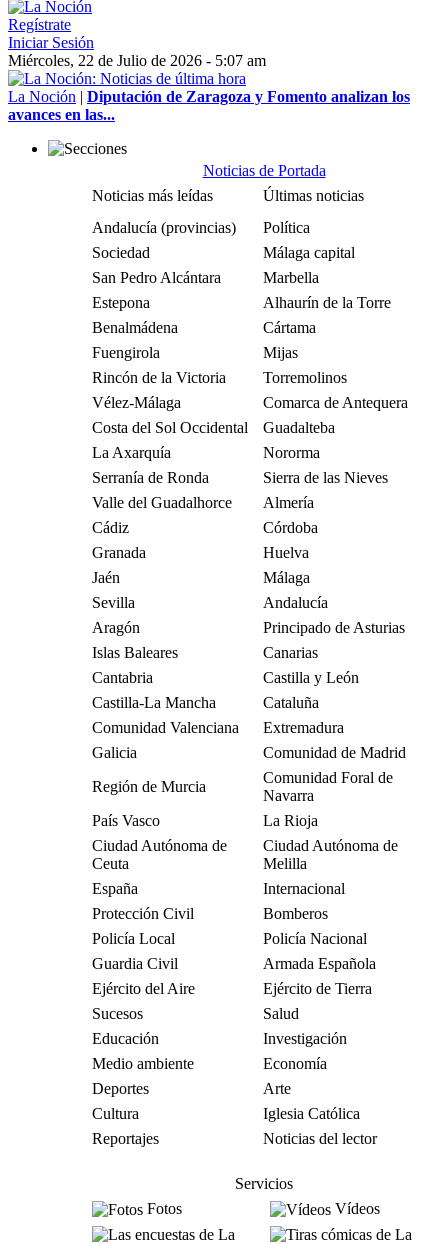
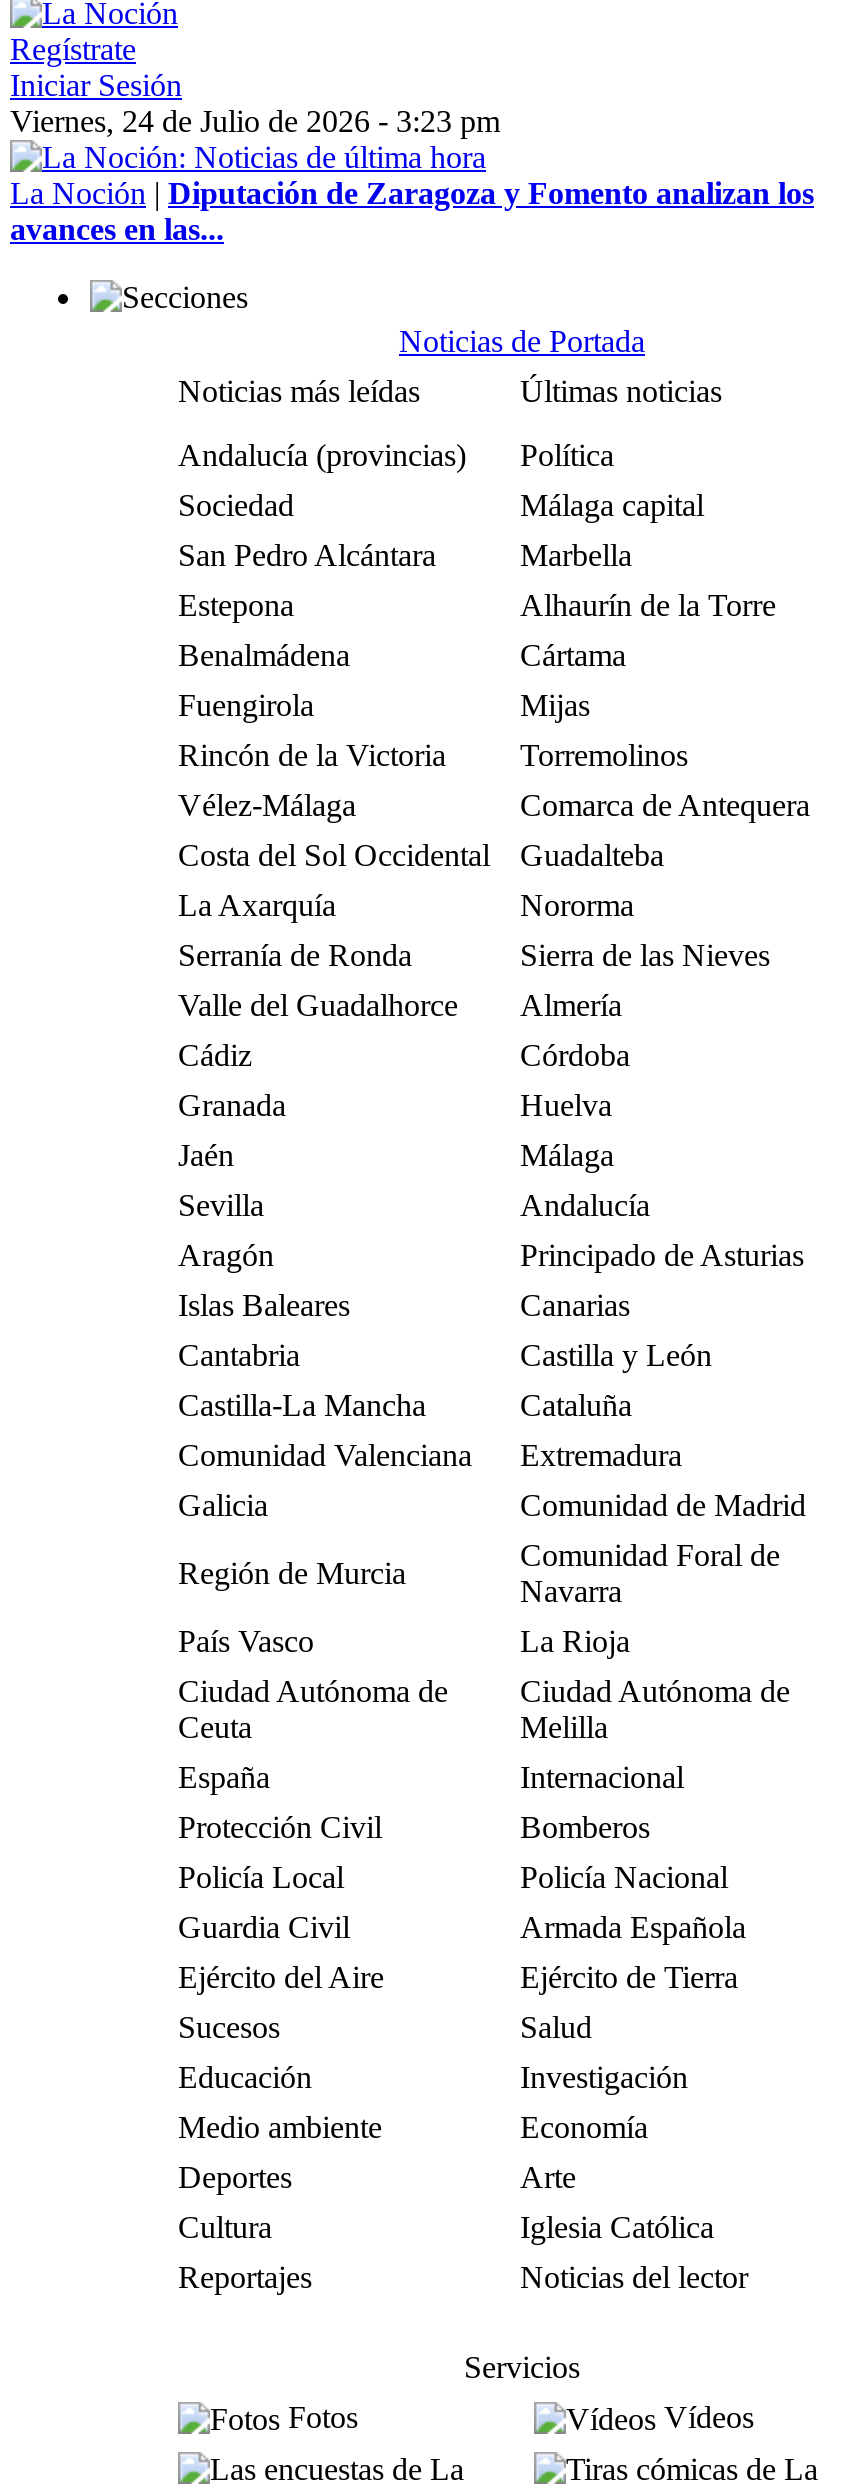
- Miércoles, 22 de Julio de 2026 - 5:07 am
+ Viernes, 24 de Julio de 2026 - 3:23 pm
